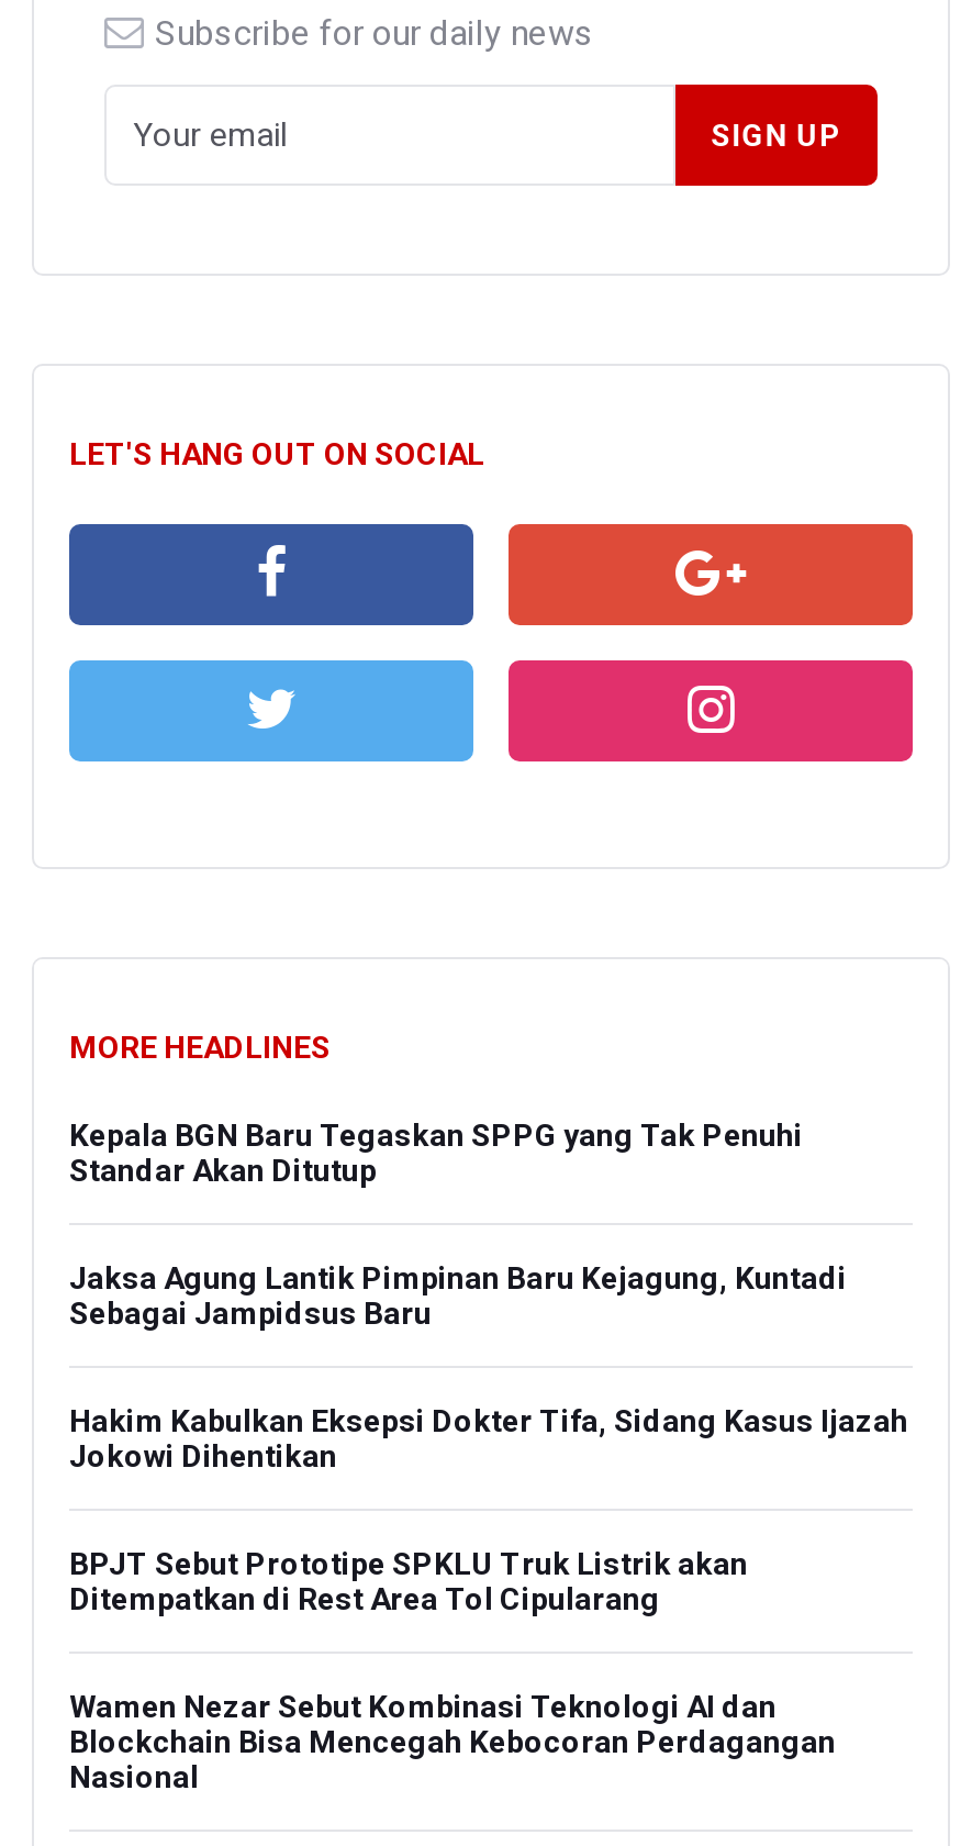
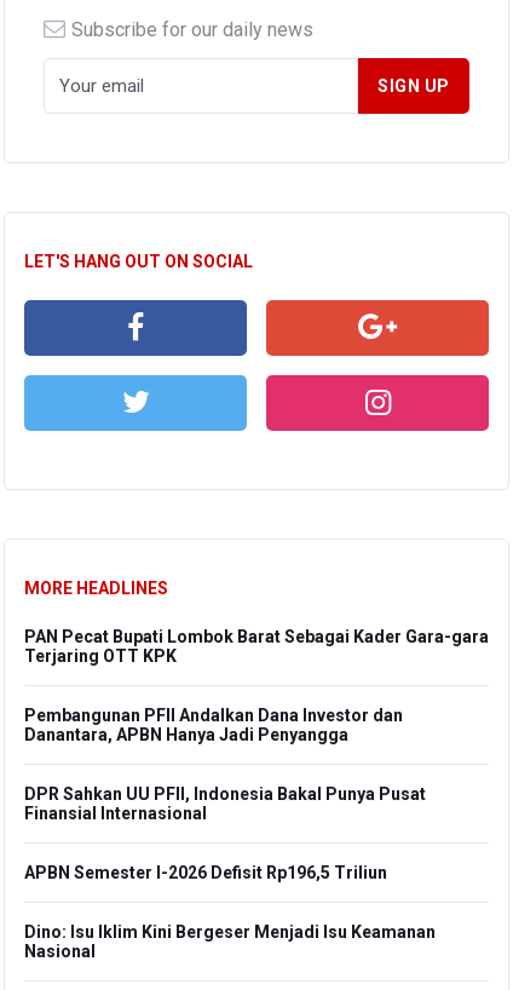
- Kepala BGN Baru Tegaskan SPPG yang Tak Penuhi
- Standar Akan Ditutup
+ PAN Pecat Bupati Lombok Barat Sebagai Kader Gara-gara
+ Terjaring OTT KPK

- Jaksa Agung Lantik Pimpinan Baru Kejagung, Kuntadi
- Sebagai Jampidsus Baru
+ Pembangunan PFII Andalkan Dana Investor dan
+ Danantara, APBN Hanya Jadi Penyangga

- Hakim Kabulkan Eksepsi Dokter Tifa, Sidang Kasus Ijazah
- Jokowi Dihentikan
+ DPR Sahkan UU PFII, Indonesia Bakal Punya Pusat
+ Finansial Internasional

- BPJT Sebut Prototipe SPKLU Truk Listrik akan
- Ditempatkan di Rest Area Tol Cipularang
+ APBN Semester I-2026 Defisit Rp196,5 Triliun

- Wamen Nezar Sebut Kombinasi Teknologi AI dan
- Blockchain Bisa Mencegah Kebocoran Perdagangan
+ Dino: Isu Iklim Kini Bergeser Menjadi Isu Keamanan
